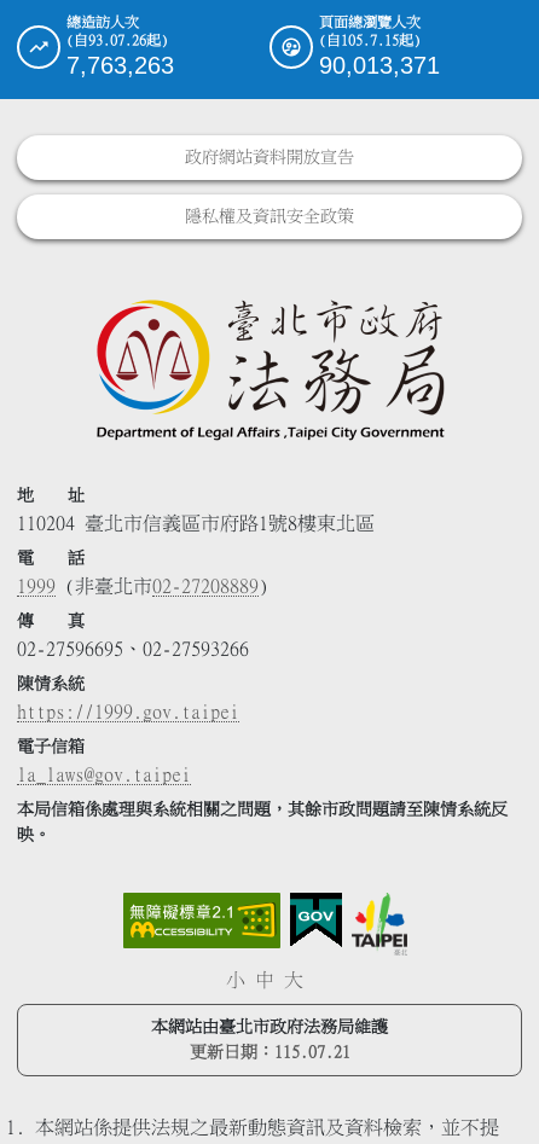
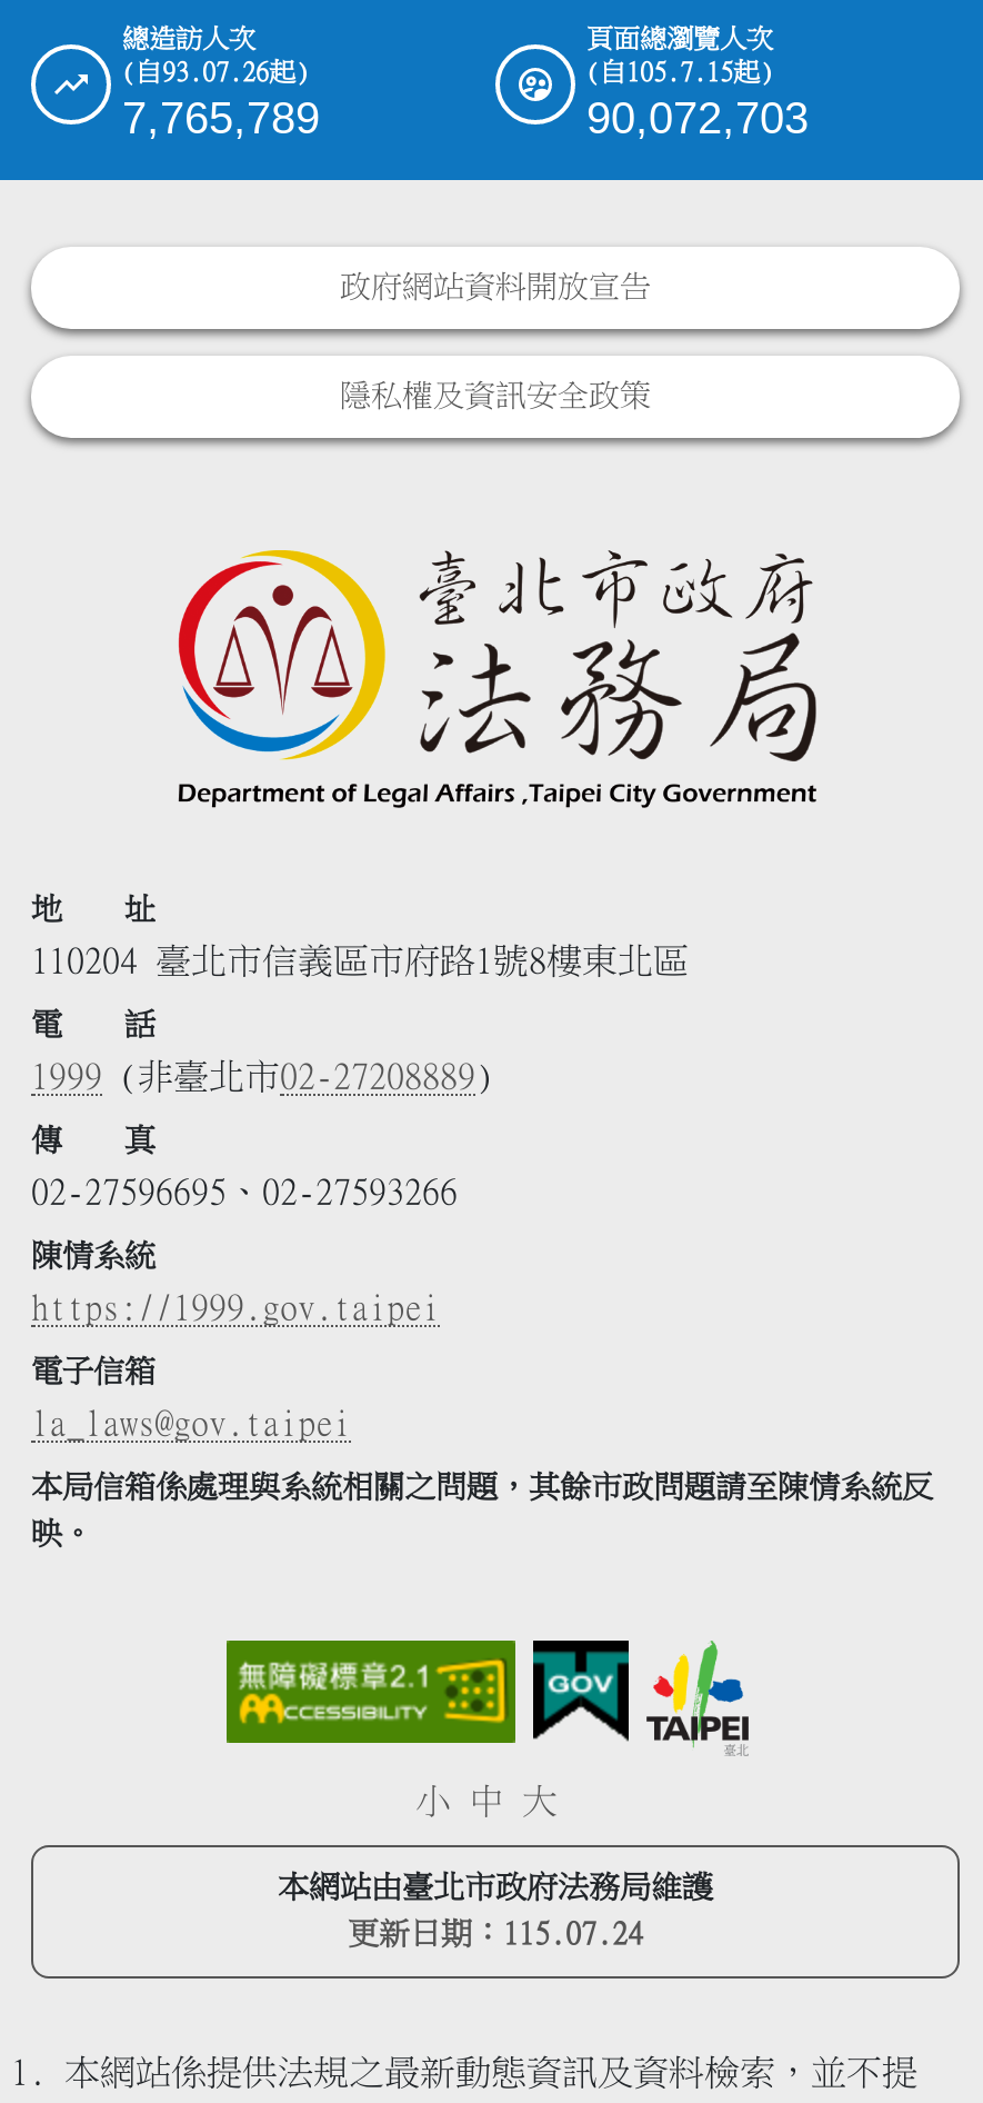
- 7,763,263
+ 7,765,789

- 90,013,371
+ 90,072,703

- 更新日期：115.07.21
+ 更新日期：115.07.24
